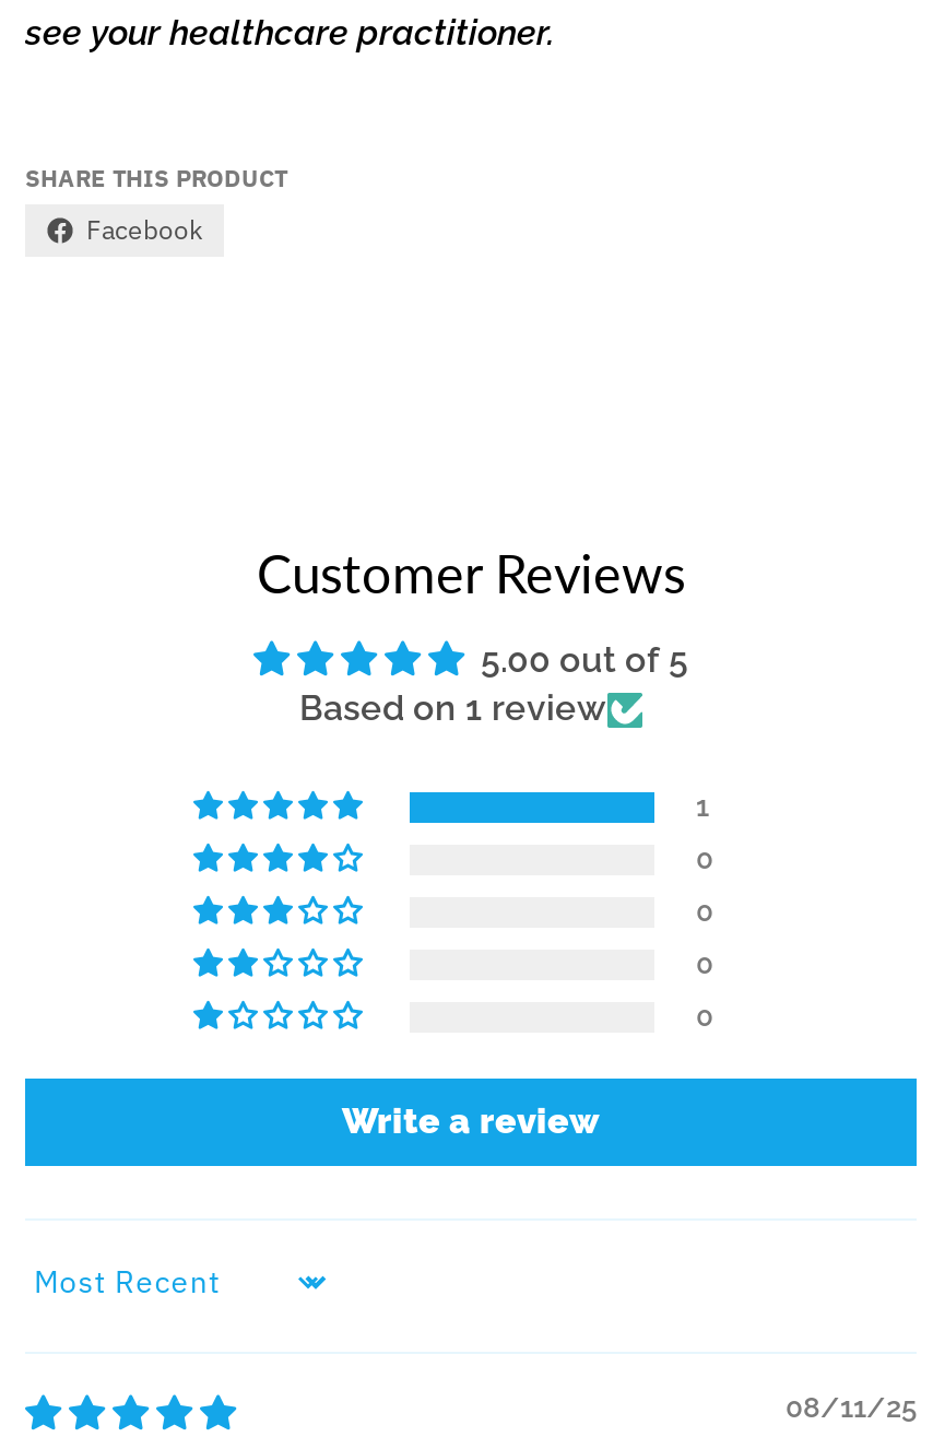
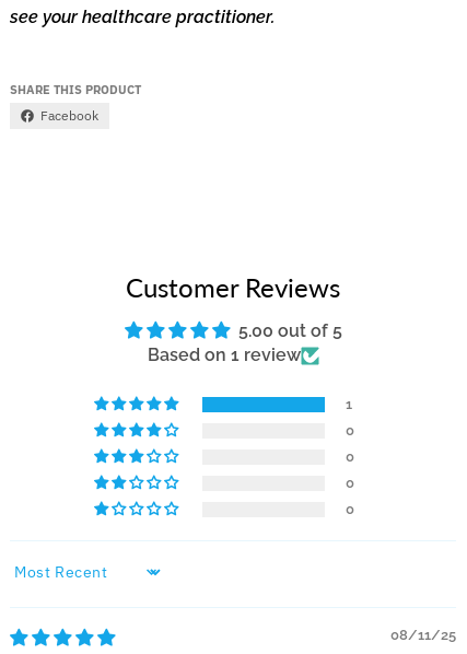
- Write a review
